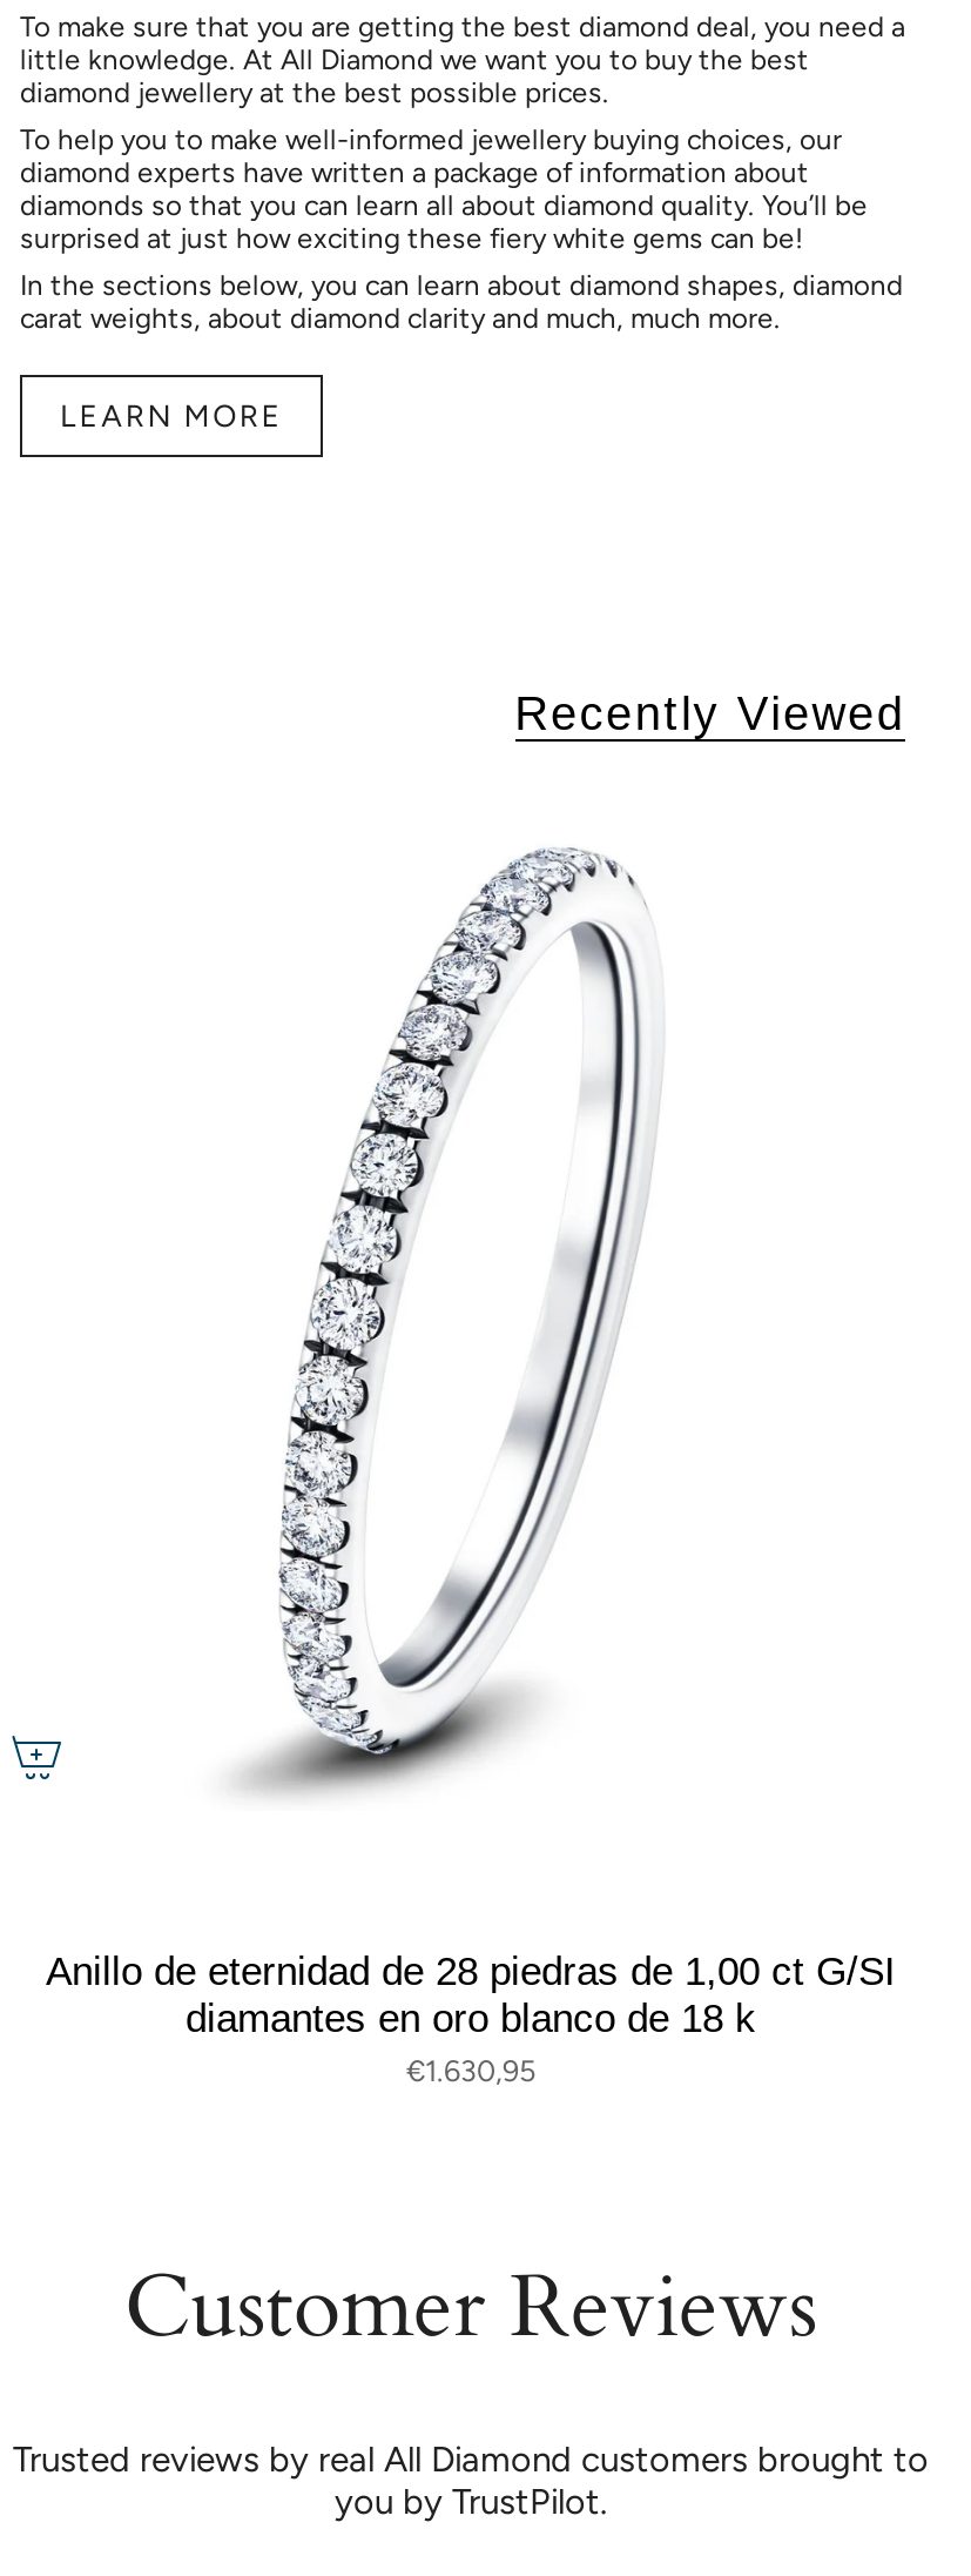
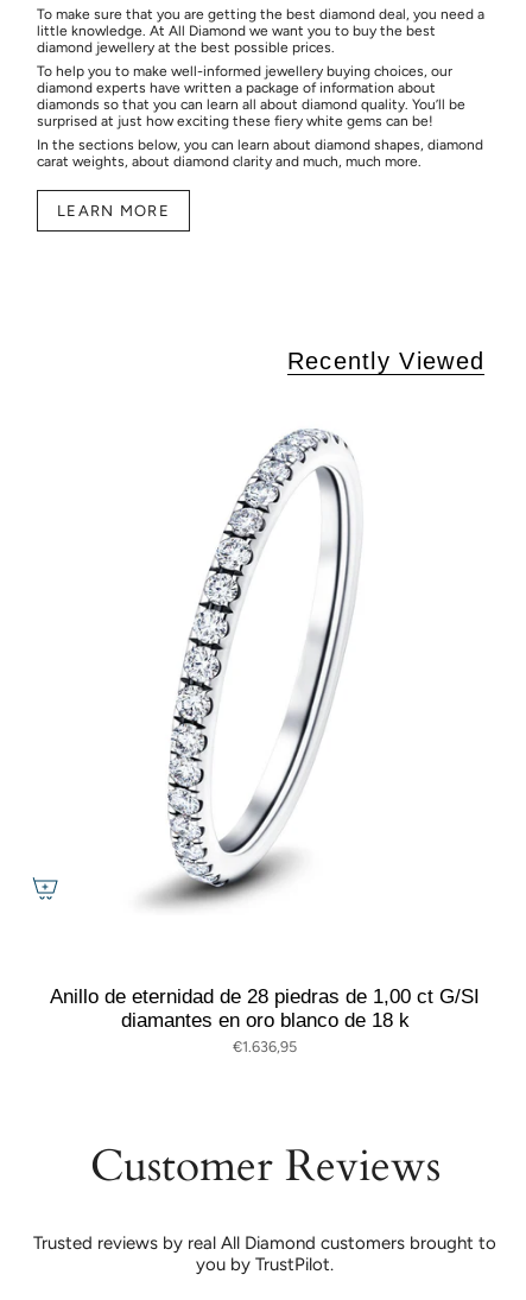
- €1.630,95
+ €1.636,95
